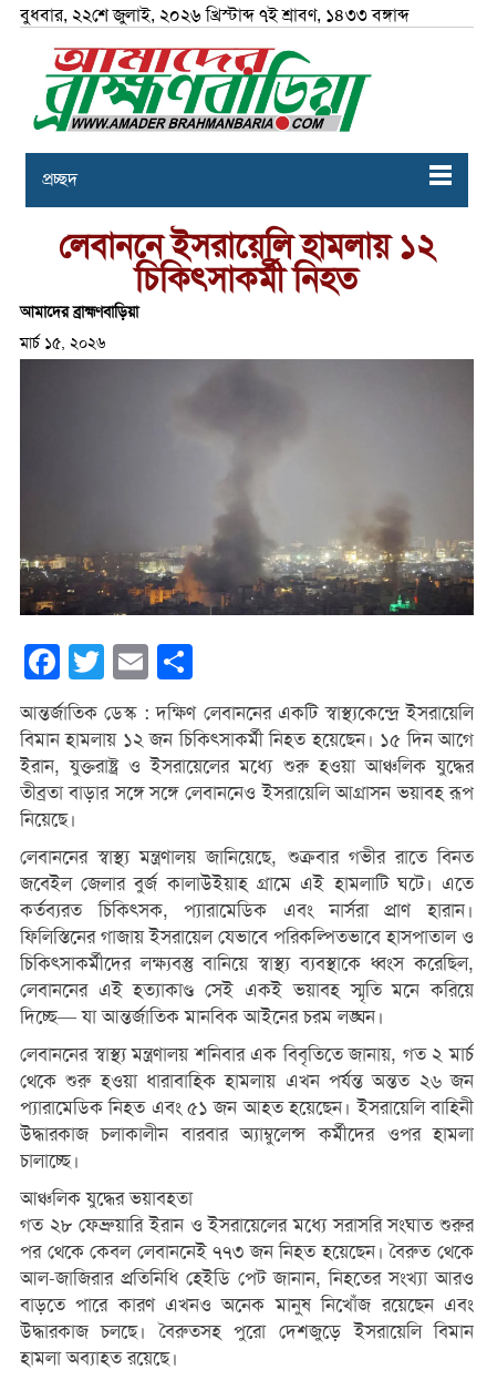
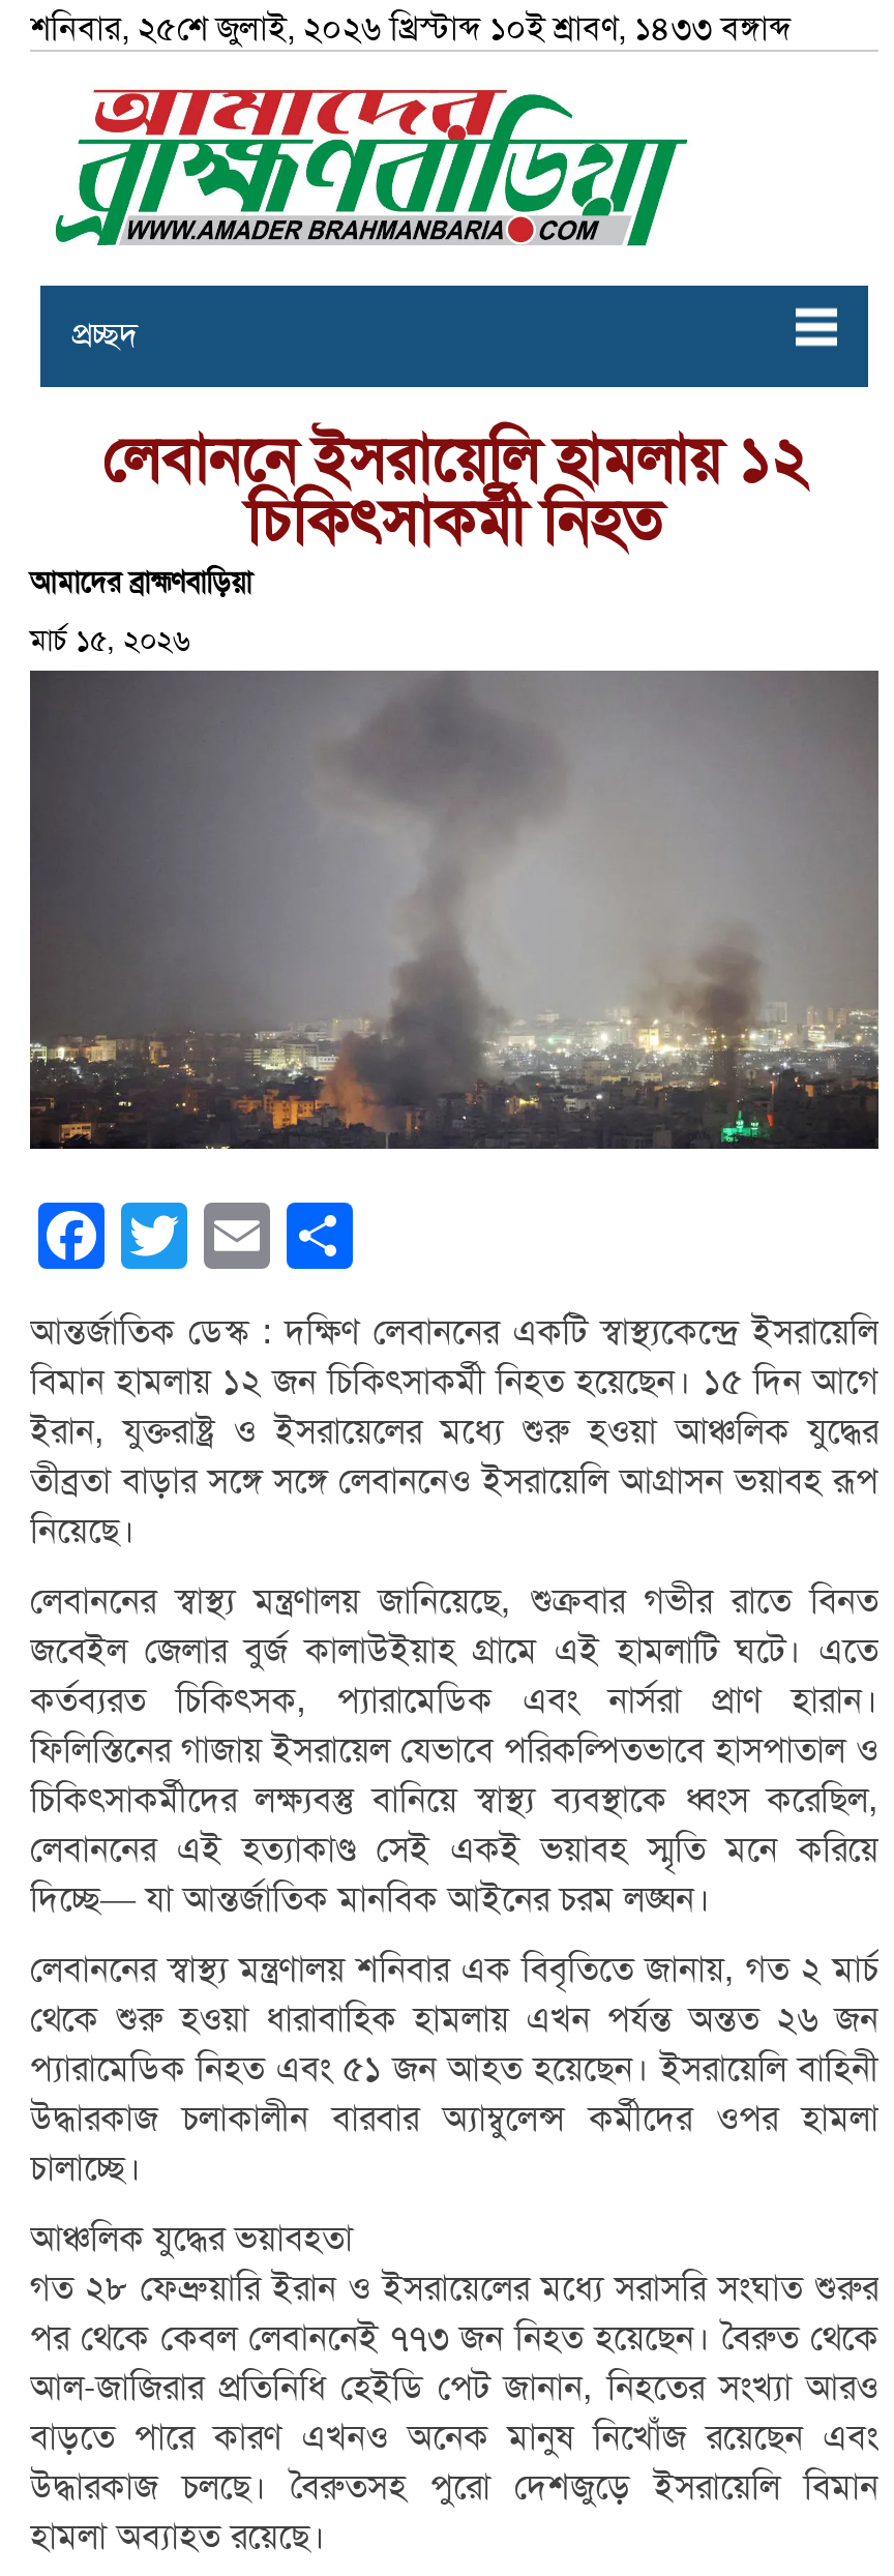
- বুধবার, ২২শে জুলাই, ২০২৬ খ্রিস্টাব্দ ৭ই শ্রাবণ, ১৪৩৩ বঙ্গাব্দ
+ শনিবার, ২৫শে জুলাই, ২০২৬ খ্রিস্টাব্দ ১০ই শ্রাবণ, ১৪৩৩ বঙ্গাব্দ
